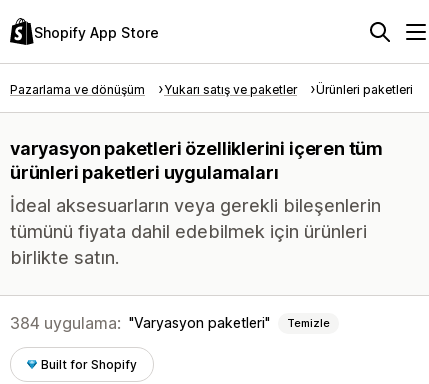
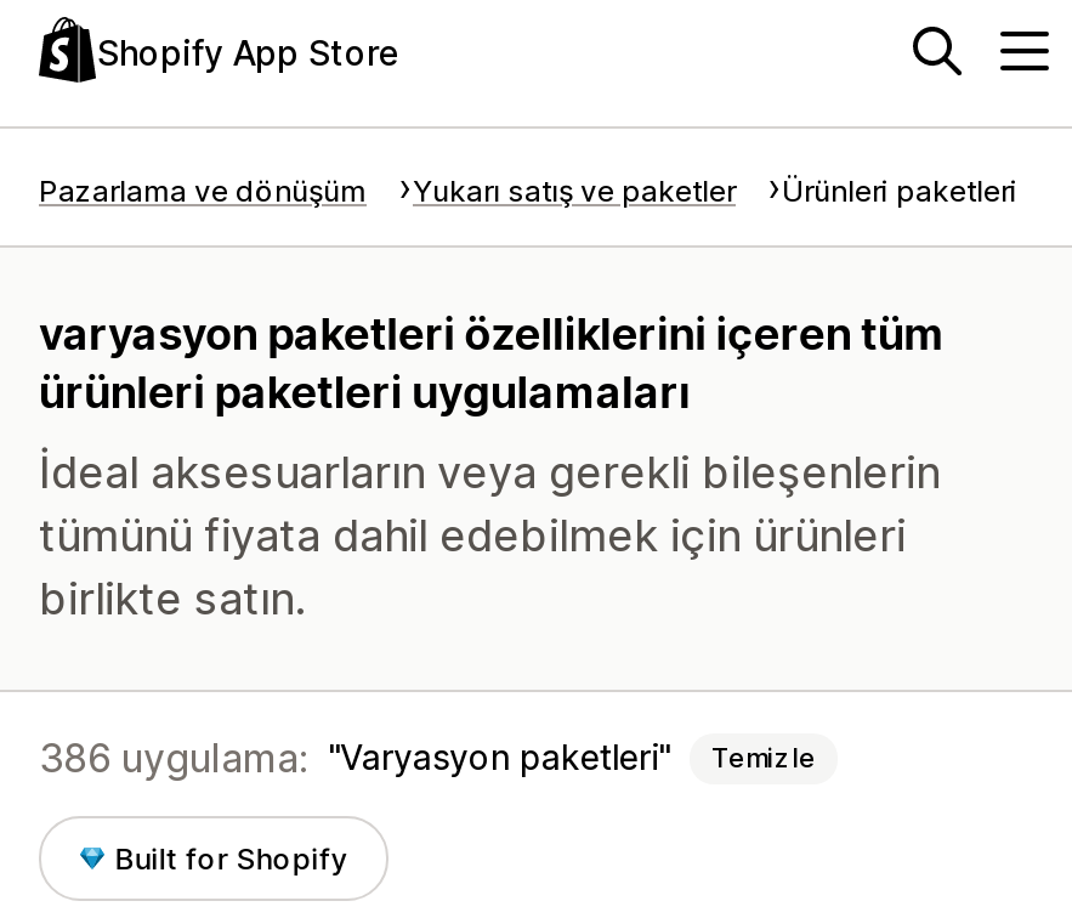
- 384 uygulama: Varyasyon paketleri Temizle
+ 386 uygulama: Varyasyon paketleri Temizle
